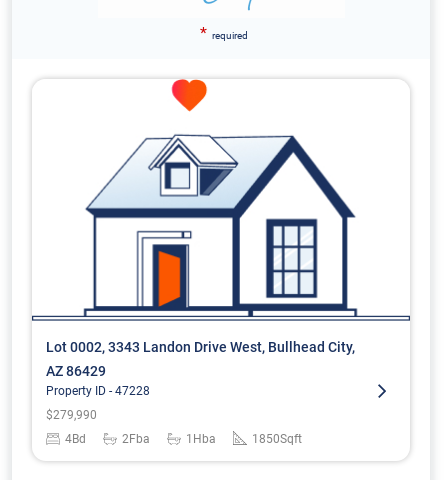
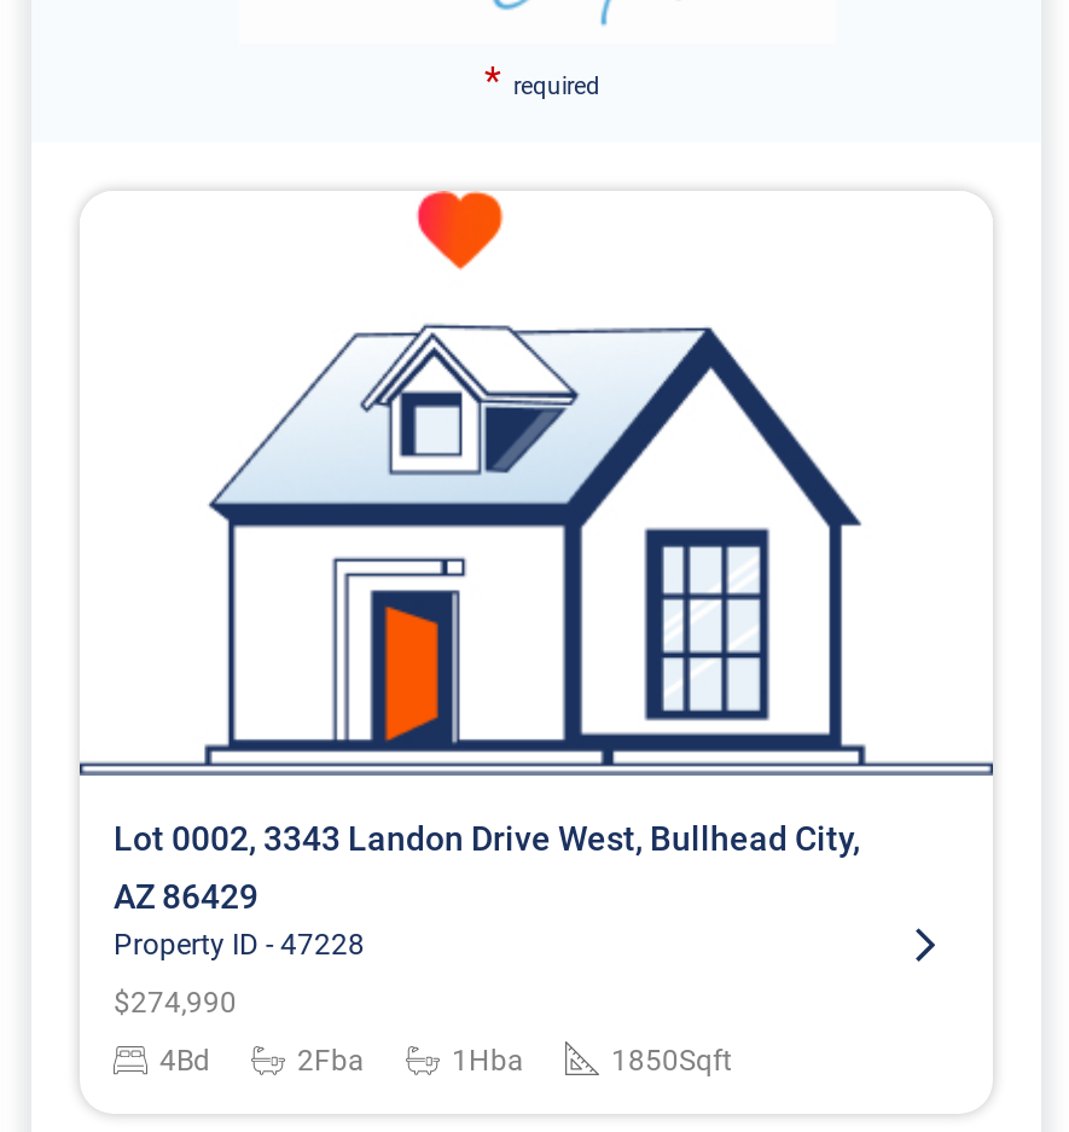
- $279,990
+ $274,990
